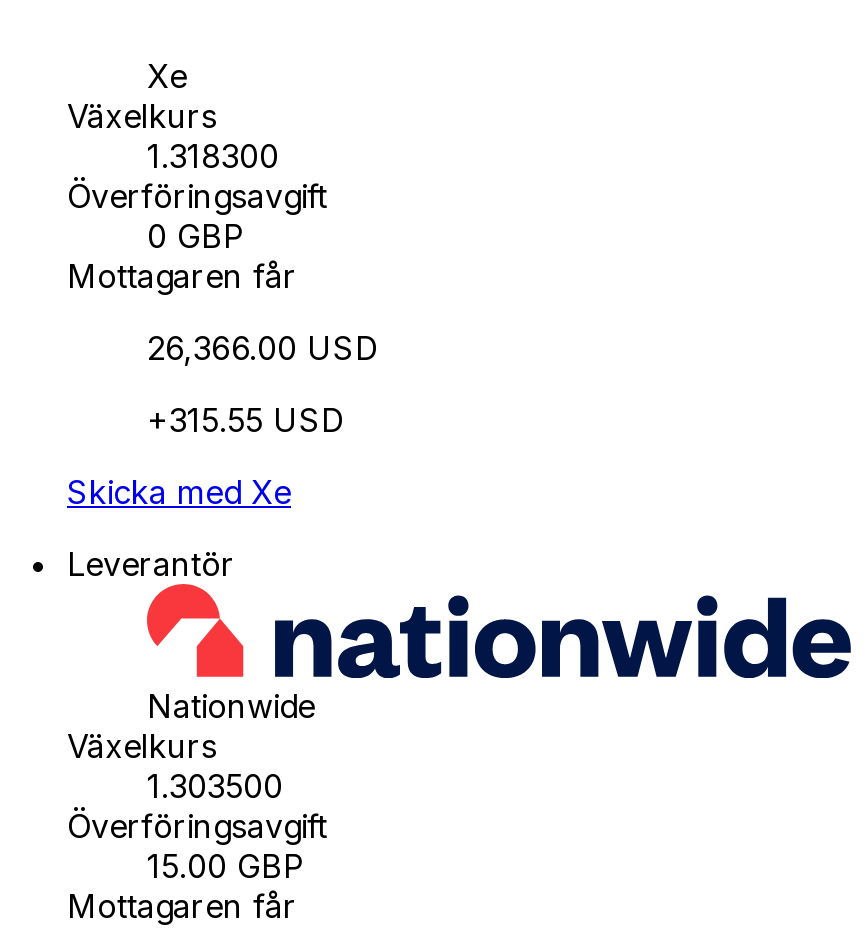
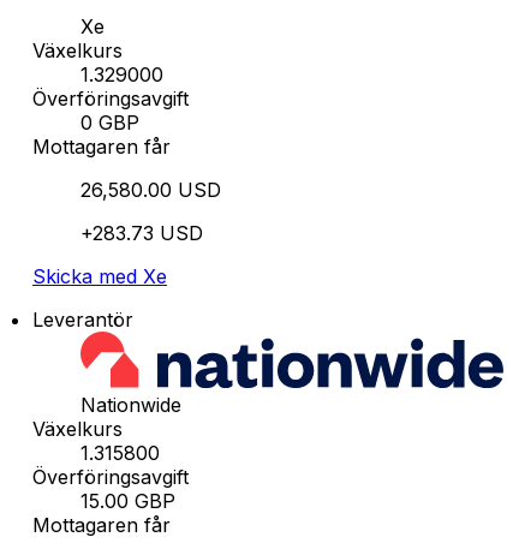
- 1.318300
+ 1.329000

- 26,366.00 USD
+ 26,580.00 USD

- +315.55 USD
+ +283.73 USD

- 1.303500
+ 1.315800
